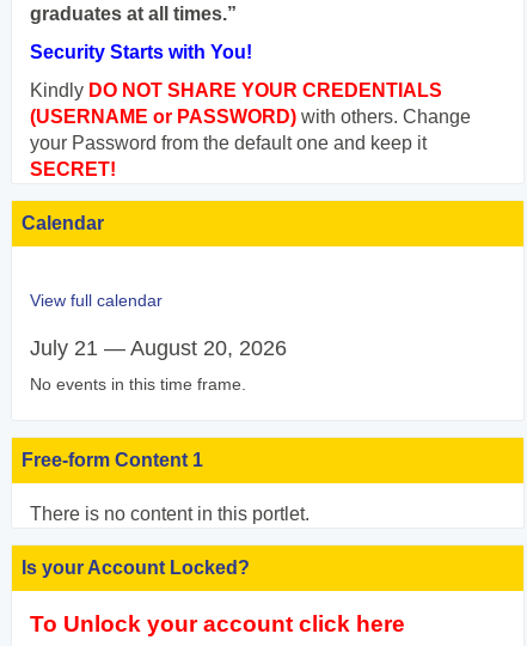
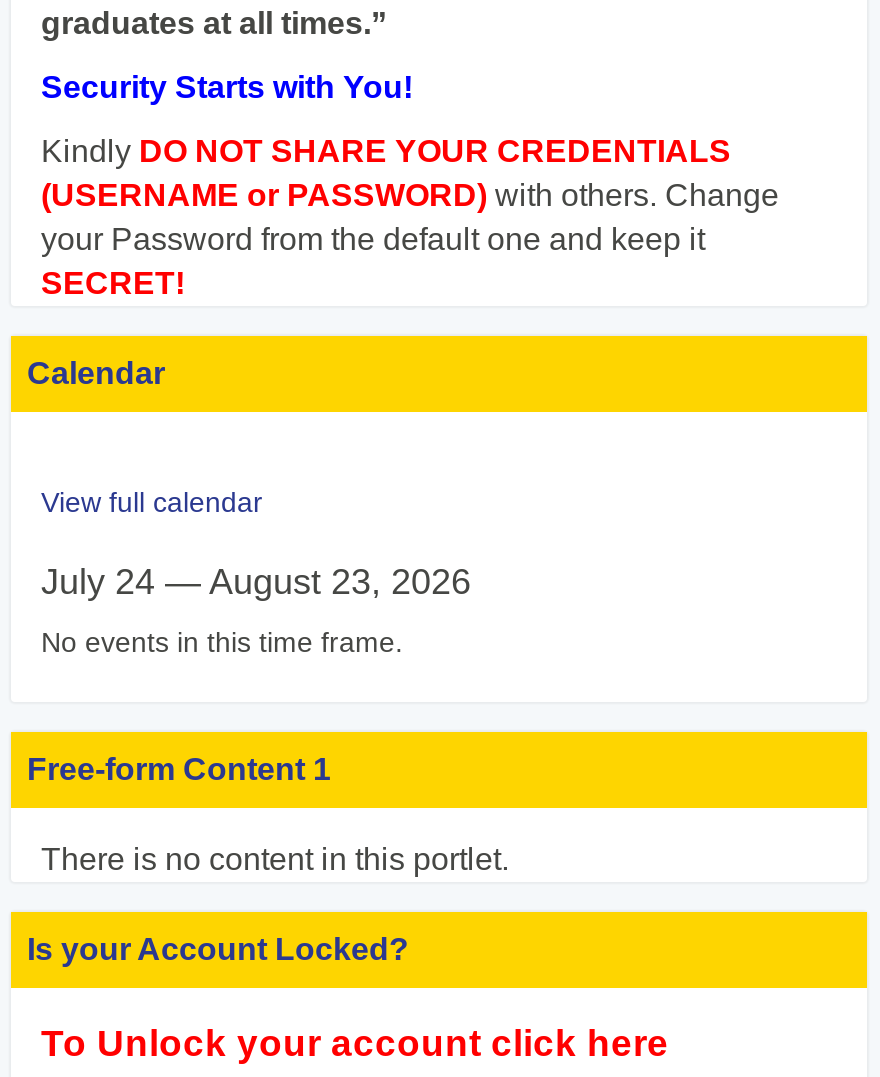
- July 21 — August 20, 2026
+ July 24 — August 23, 2026
